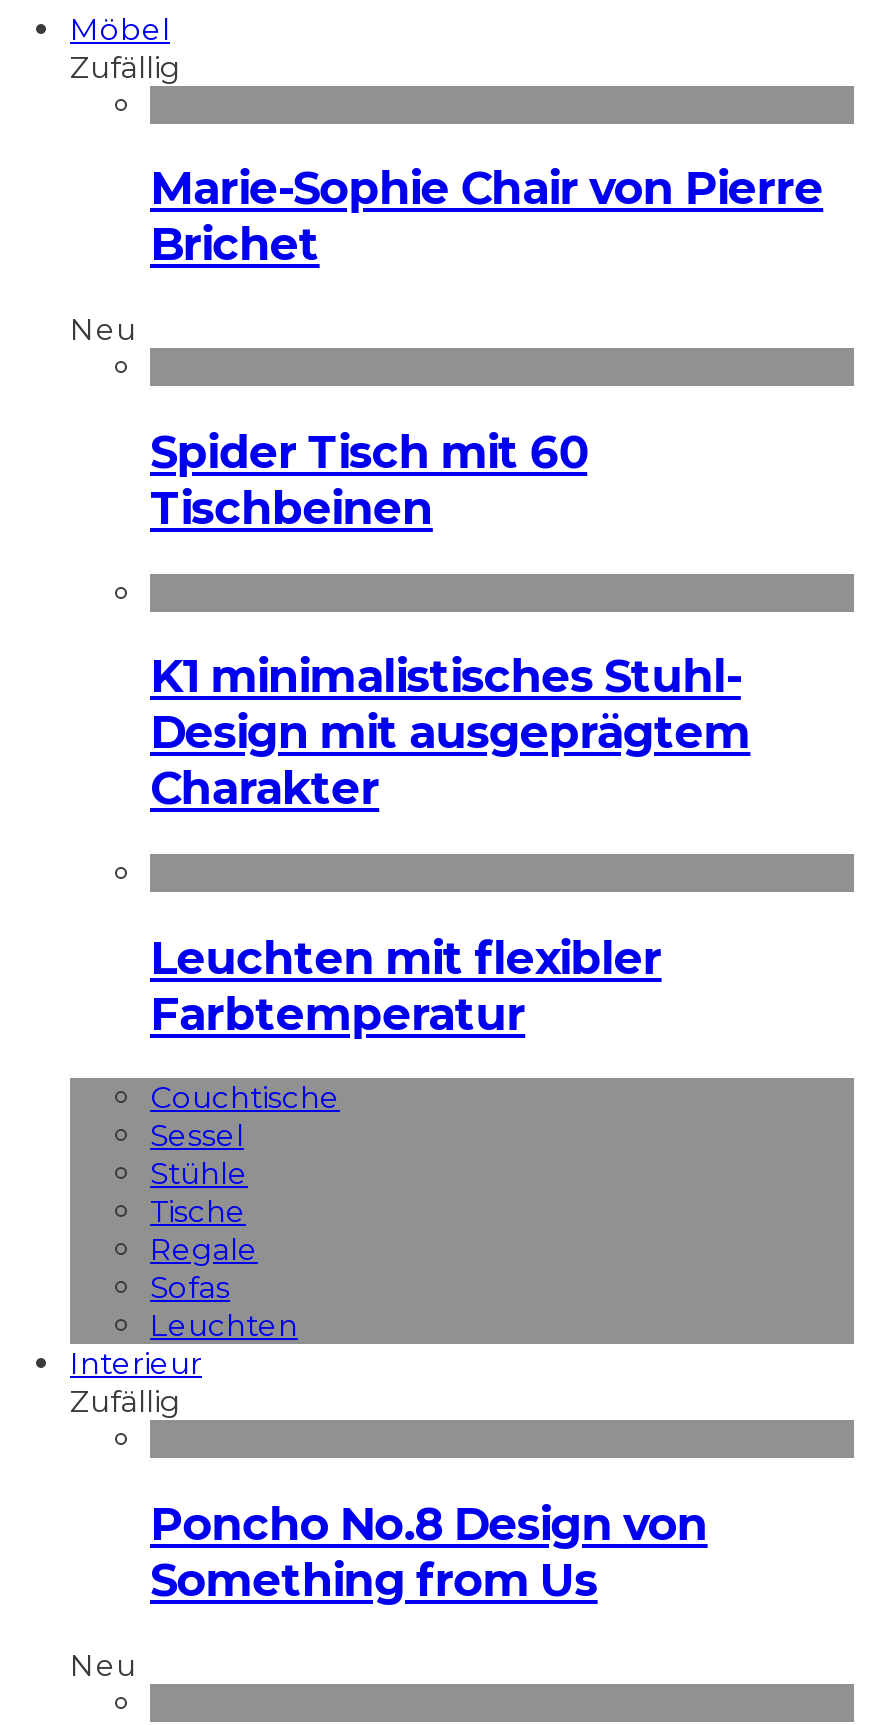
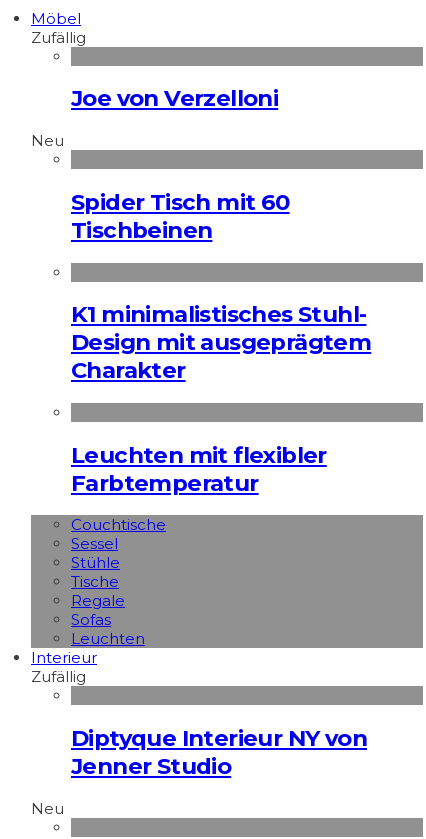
- Marie-Sophie Chair von Pierre
- Brichet
+ Joe von Verzelloni

- Poncho No.8 Design von
- Something from Us
+ Diptyque Interieur NY von
+ Jenner Studio
